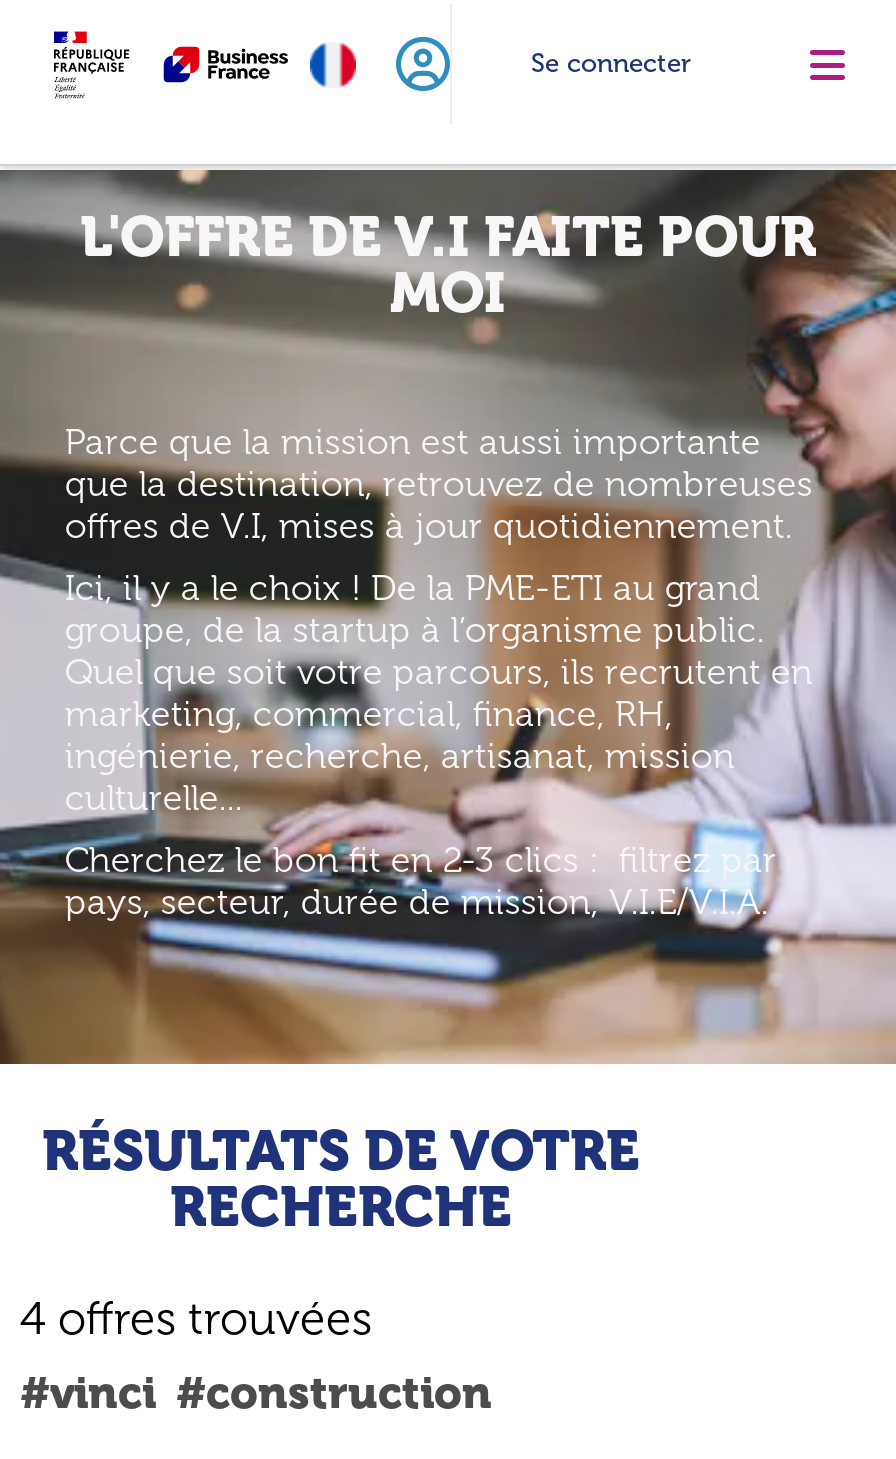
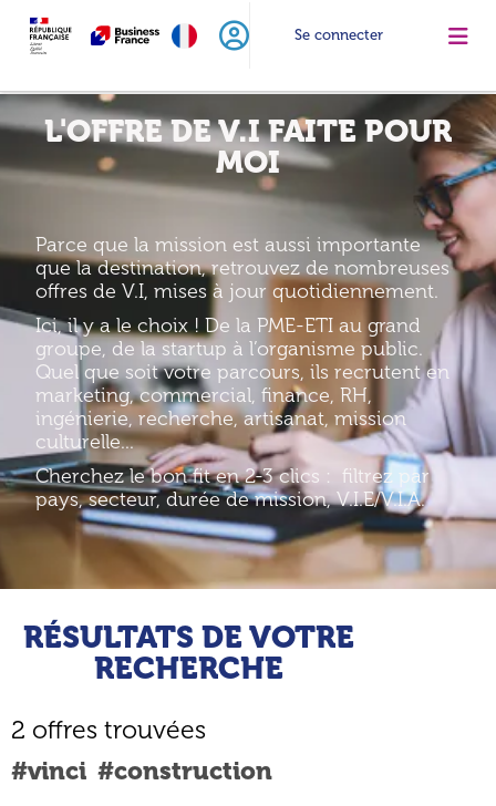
- 4 offres trouvées
+ 2 offres trouvées
